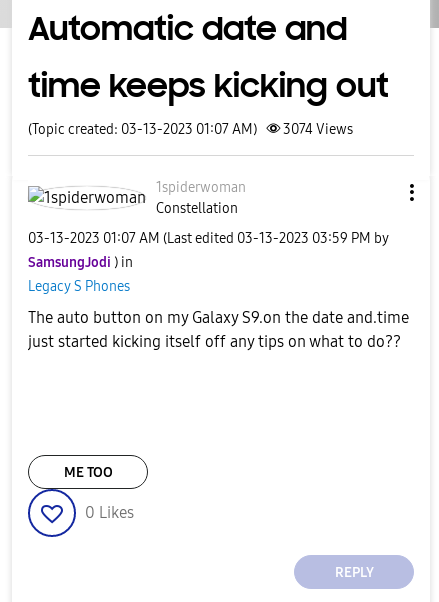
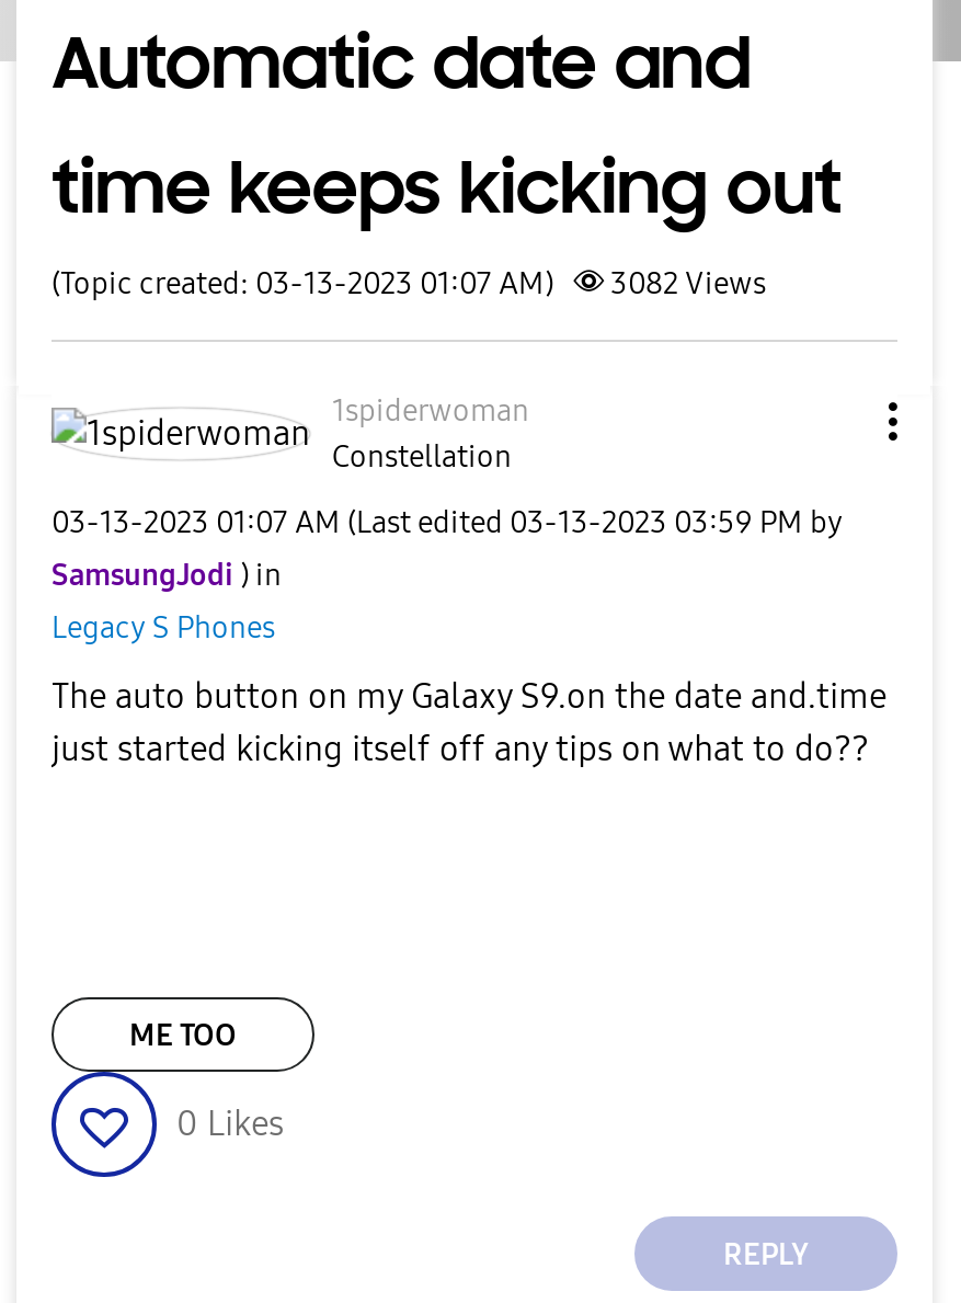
- (Topic created: 03-13-2023 01:07 AM) 3074 Views
+ (Topic created: 03-13-2023 01:07 AM) 3082 Views
